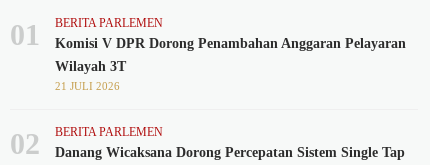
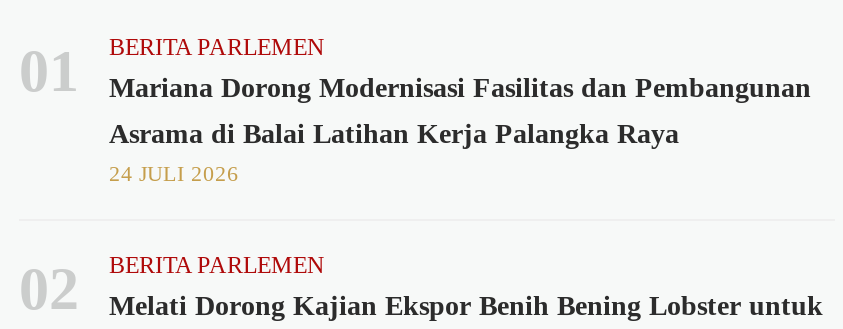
- Komisi V DPR Dorong Penambahan Anggaran Pelayaran
+ Mariana Dorong Modernisasi Fasilitas dan Pembangunan

- Wilayah 3T
- 21 JULI 2026
+ Asrama di Balai Latihan Kerja Palangka Raya
+ 24 JULI 2026

- Danang Wicaksana Dorong Percepatan Sistem Single Tap
+ Melati Dorong Kajian Ekspor Benih Bening Lobster untuk
